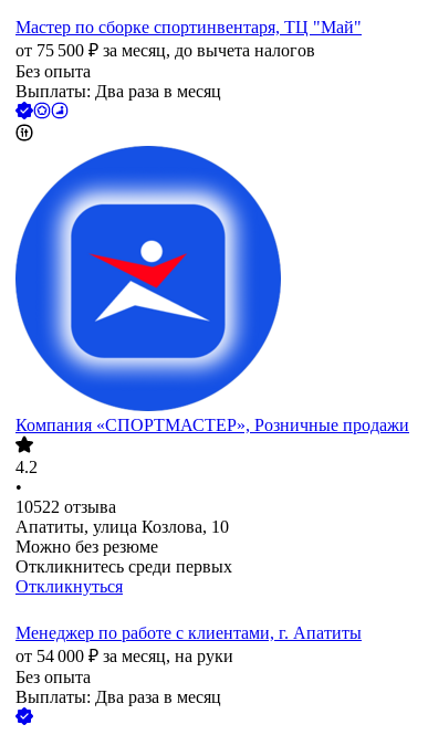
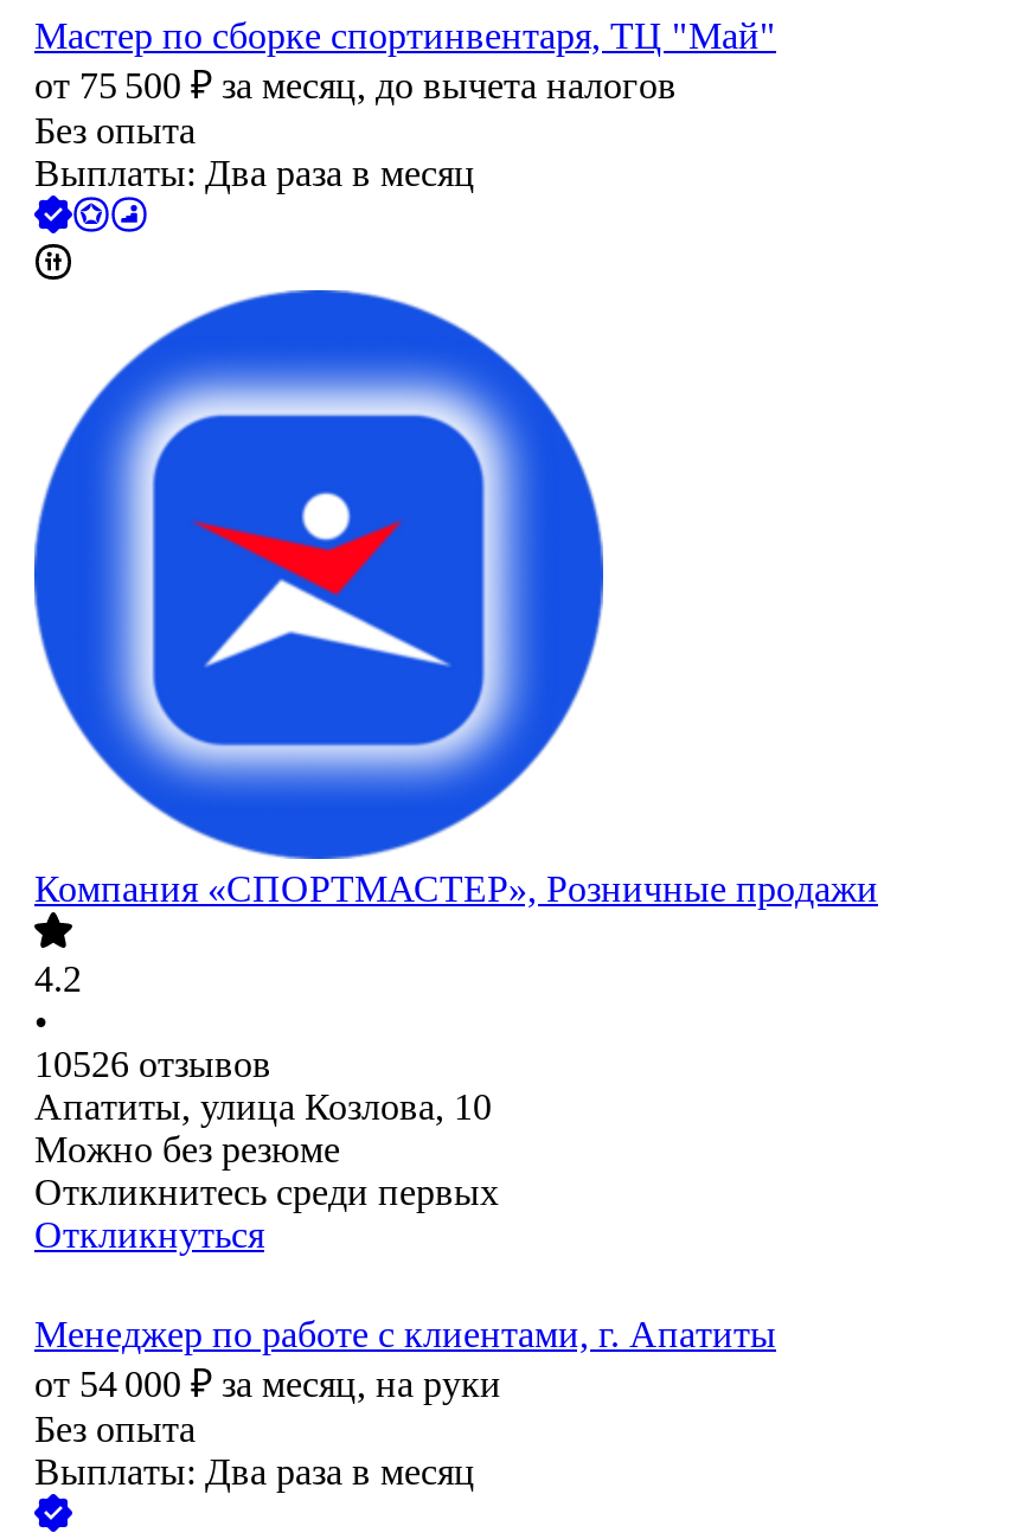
- 10522 отзыва
+ 10526 отзывов
